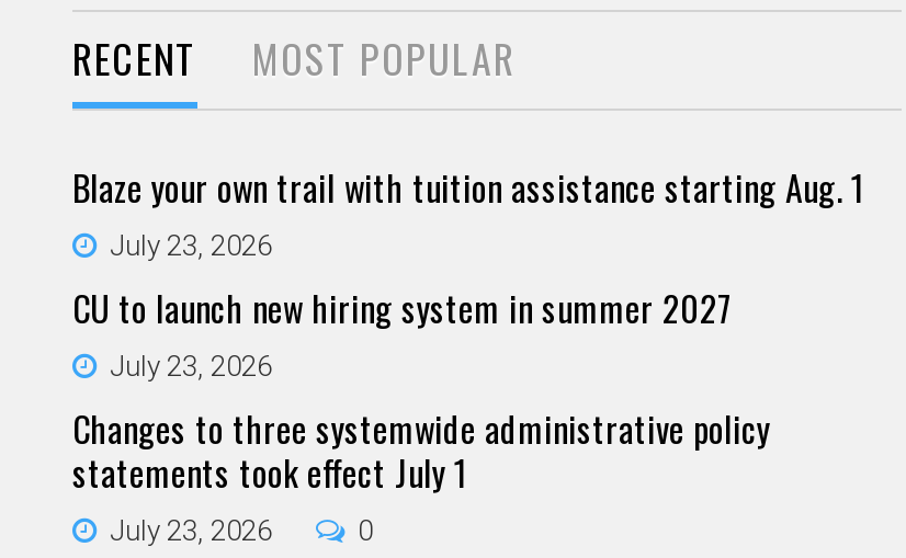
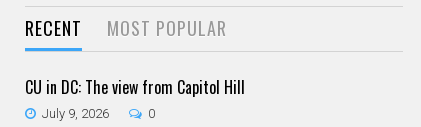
- Blaze your own trail with tuition assistance starting Aug. 1
- July 23, 2026
- CU to launch new hiring system in summer 2027
- July 23, 2026
- Changes to three systemwide administrative policy
- statements took effect July 1
- July 23, 2026
+ CU in DC: The view from Capitol Hill
+ July 9, 2026
